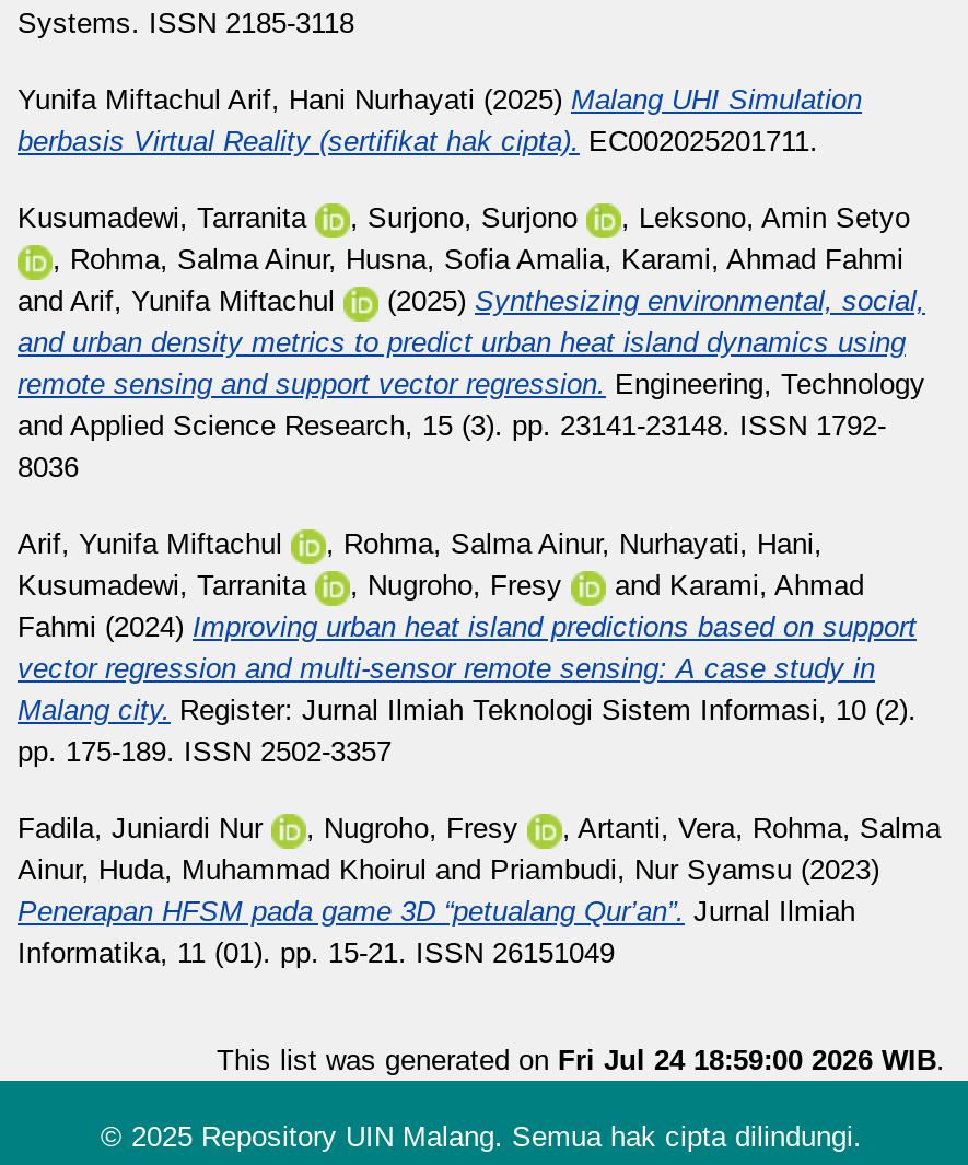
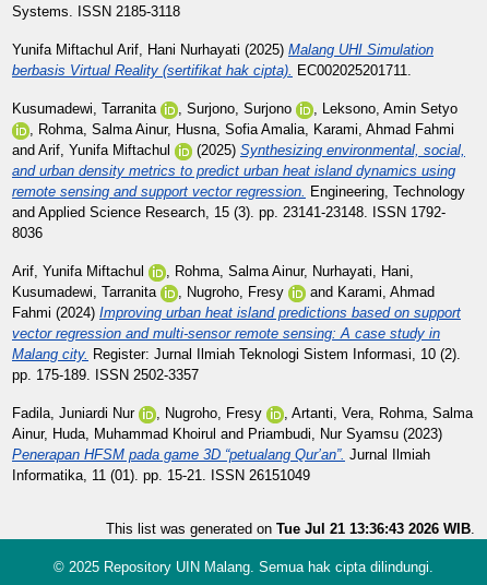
- This list was generated on Fri Jul 24 18:59:00 2026 WIB.
+ This list was generated on Tue Jul 21 13:36:43 2026 WIB.
